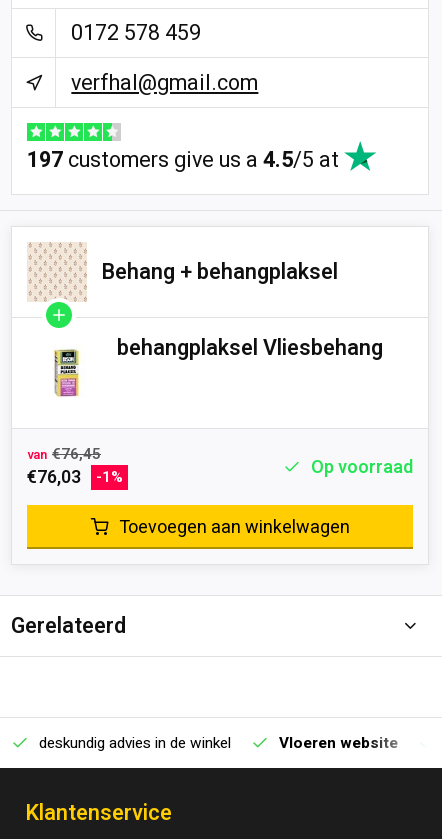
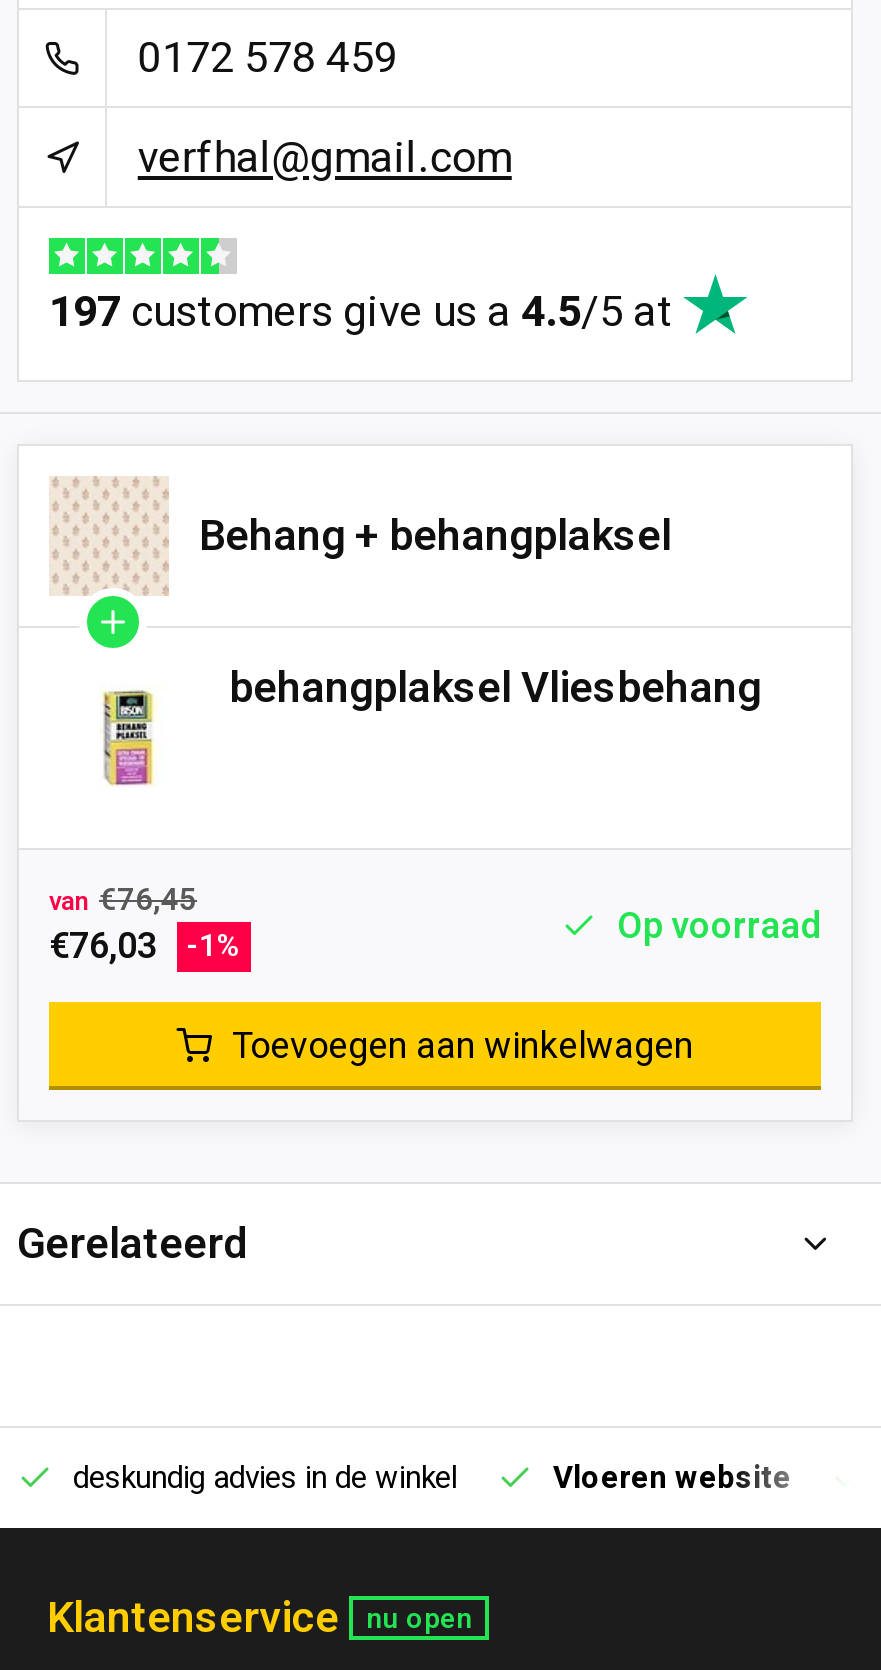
+ nu open
